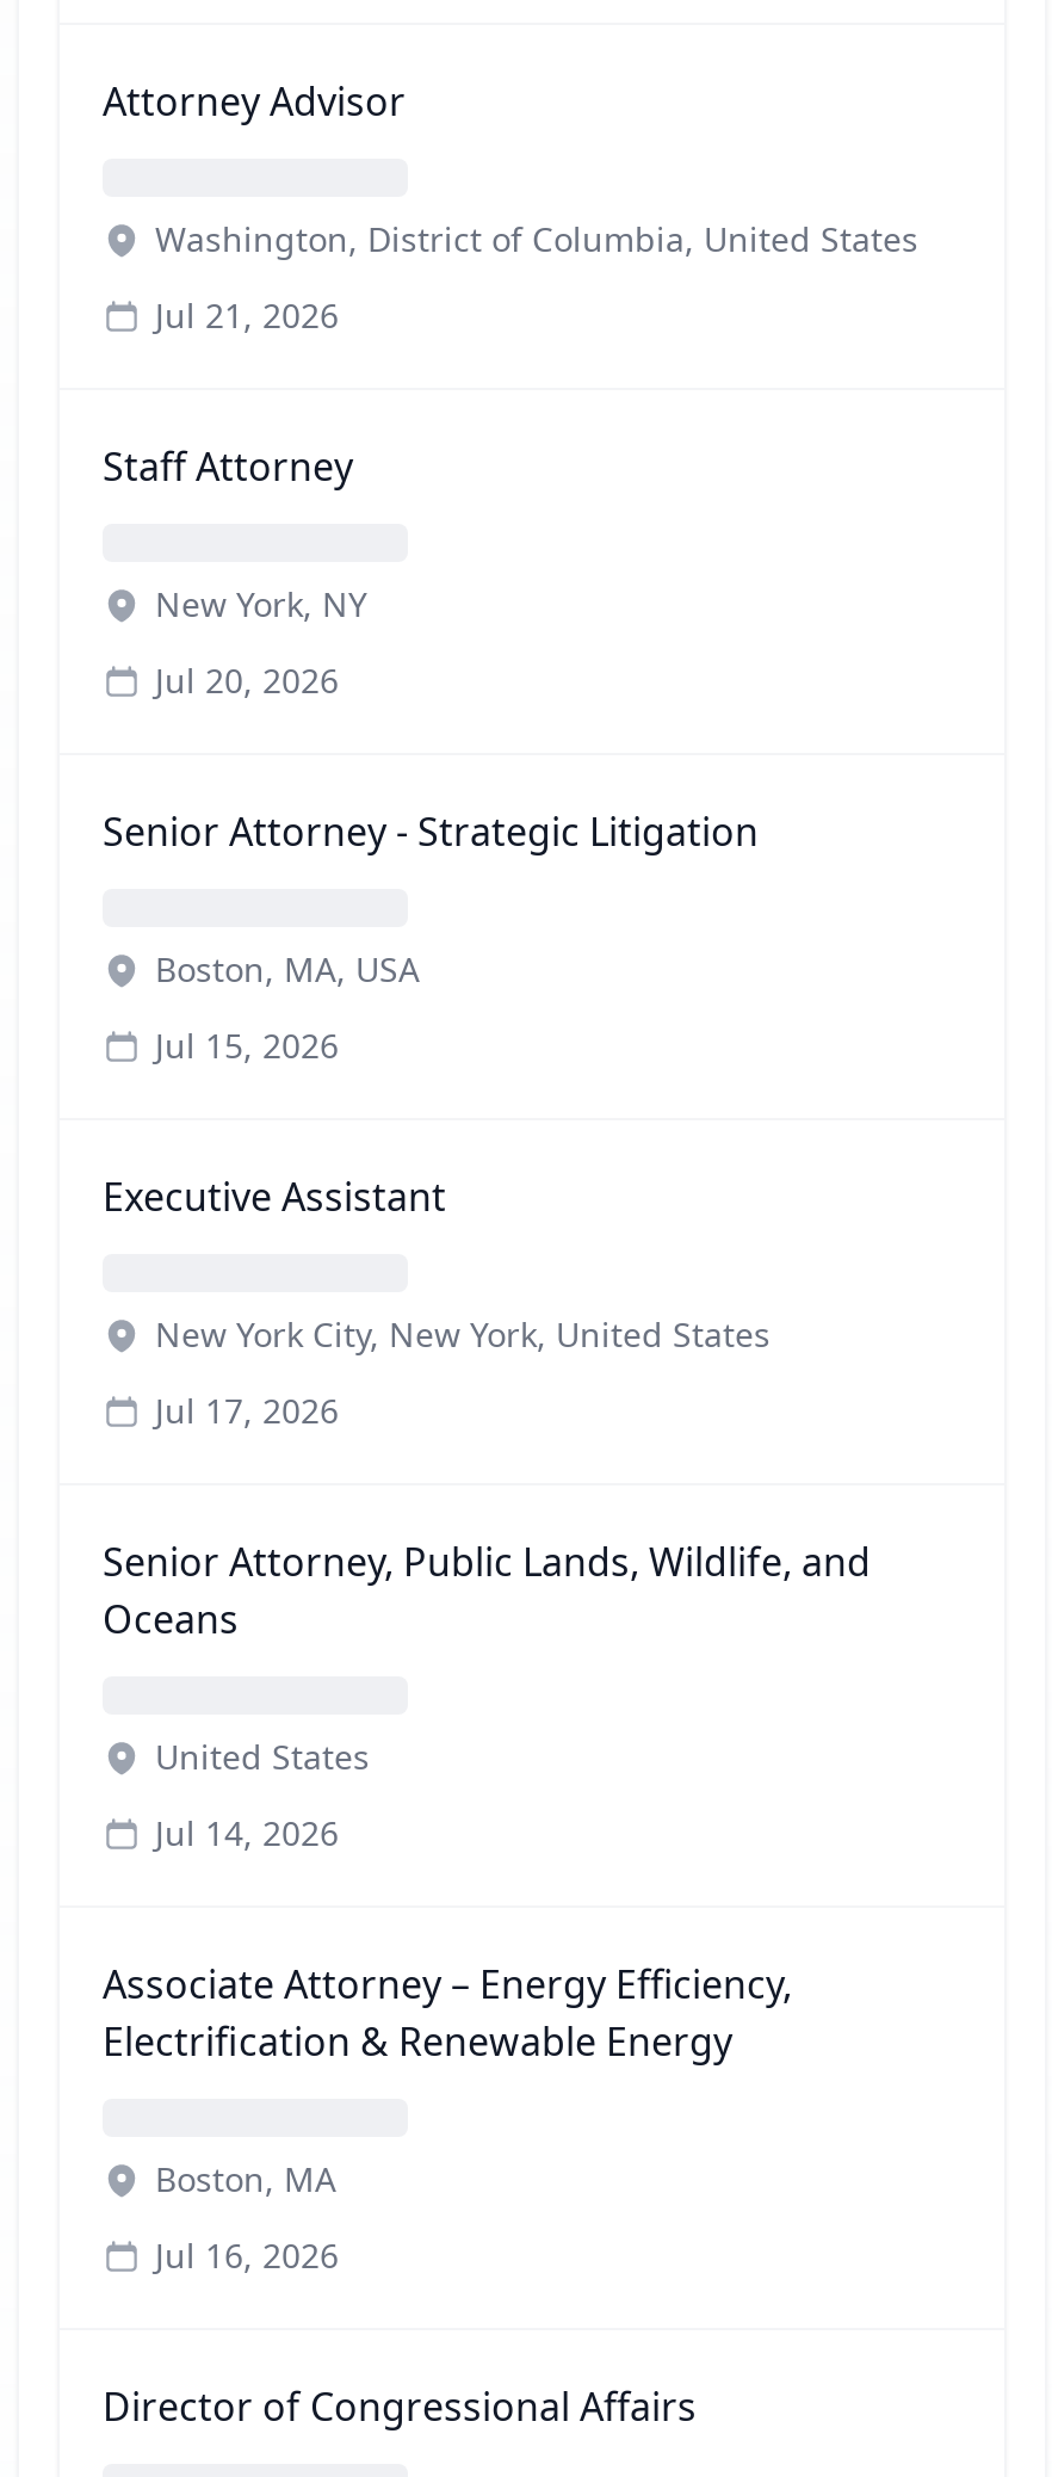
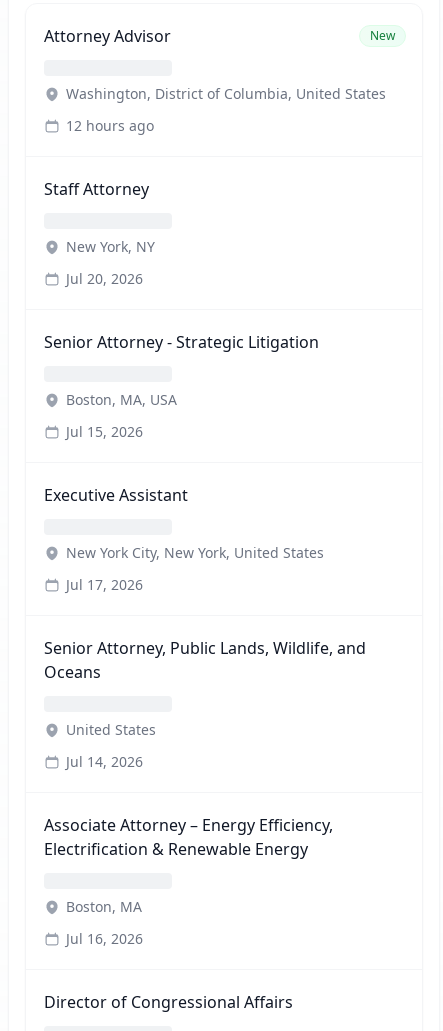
+ New

- Jul 21, 2026
+ 12 hours ago
